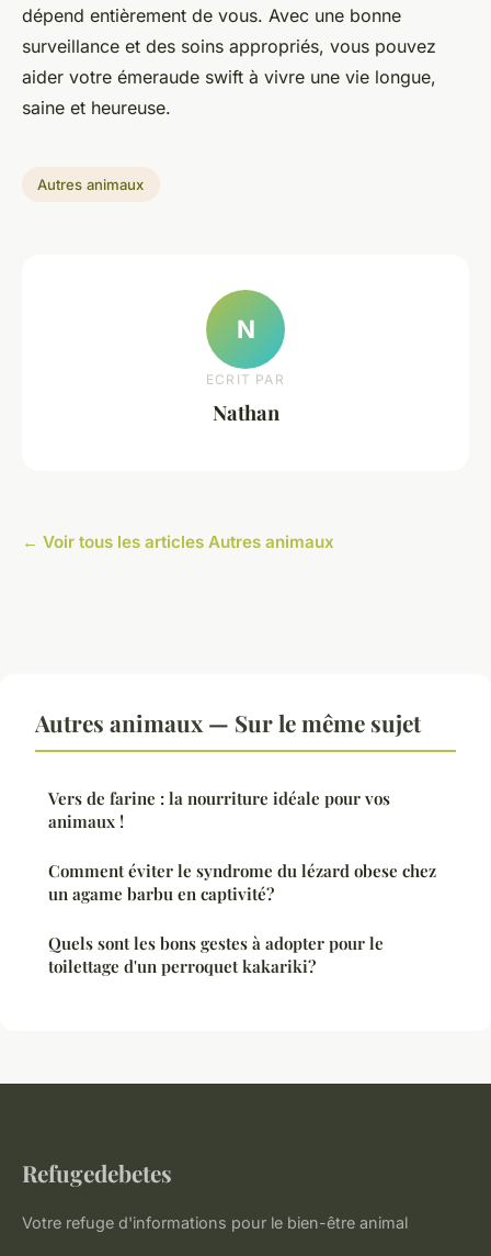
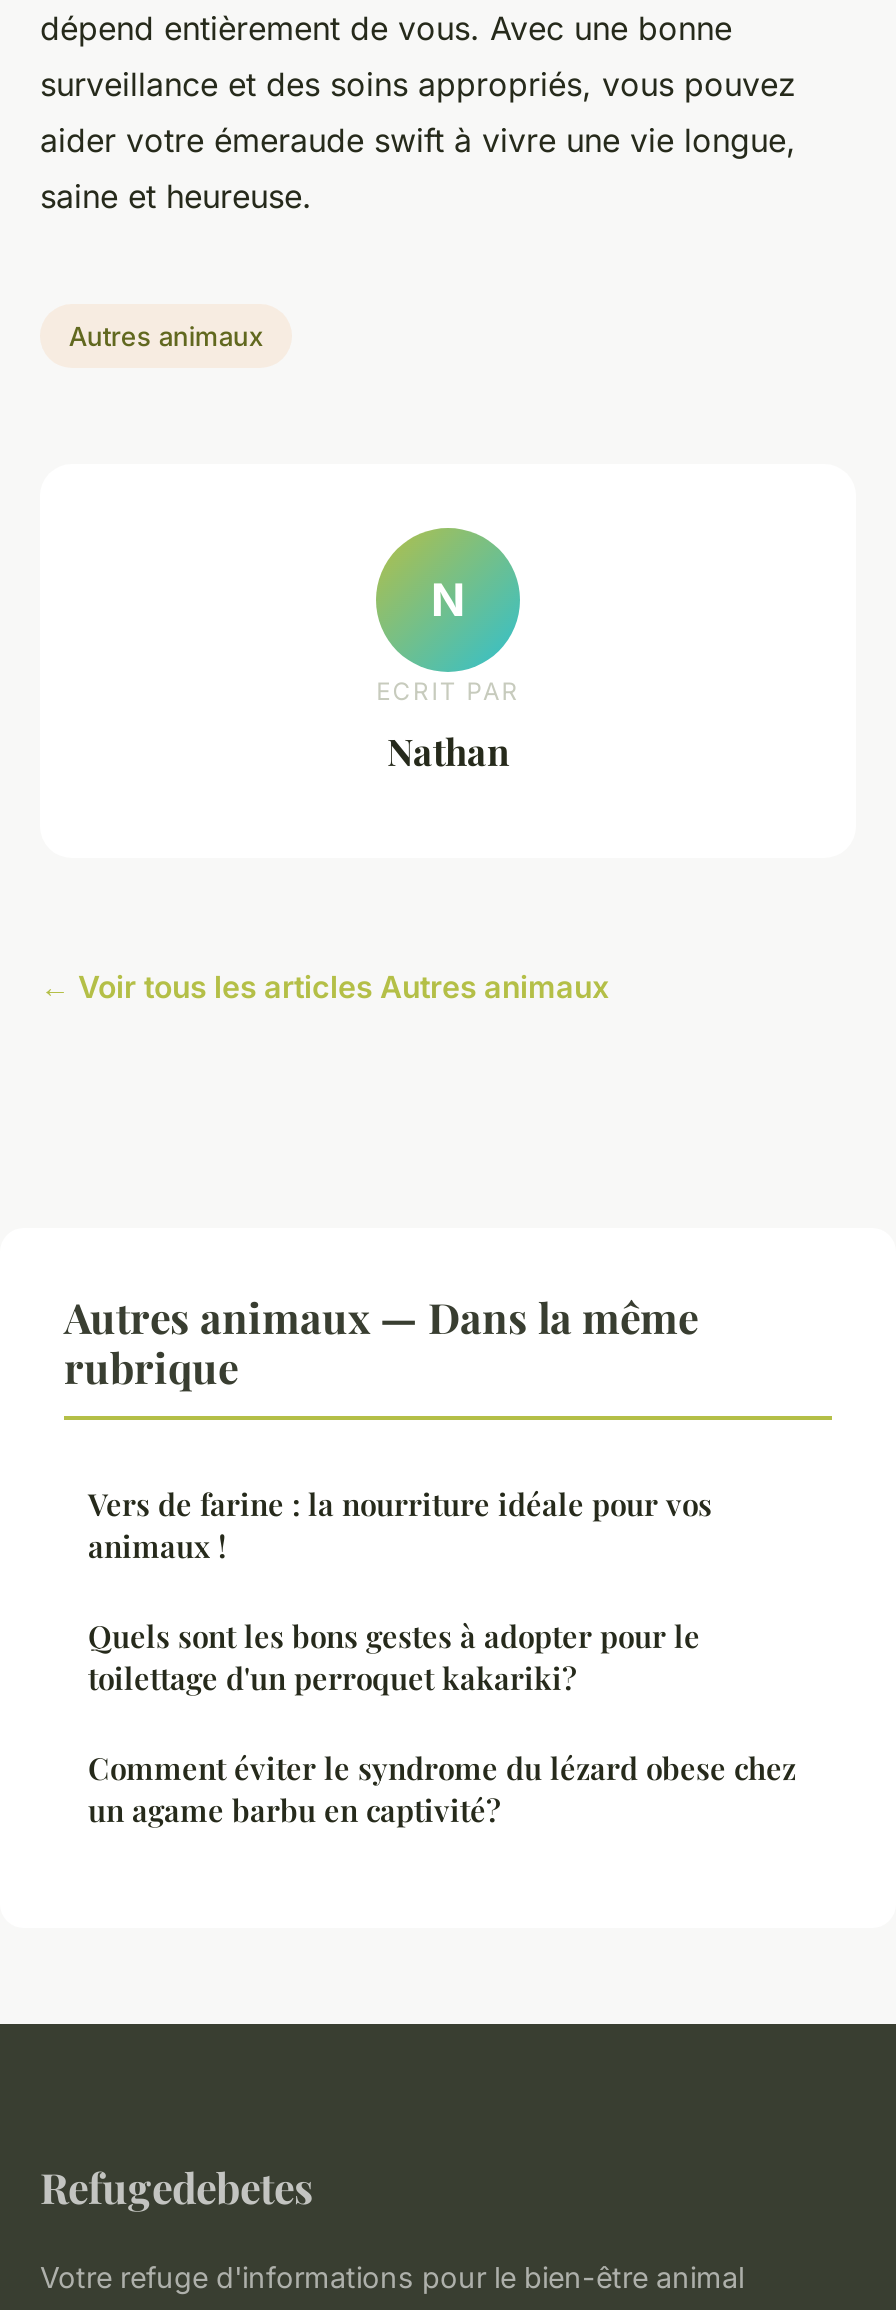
- Autres animaux — Sur le même sujet
+ Autres animaux — Dans la même
+ rubrique

moved down: Comment éviter le syndrome du lézard obese chez | un agame barbu en captivité?

moved up: Quels sont les bons gestes à adopter pour le | toilettage d'un perroquet kakariki?
